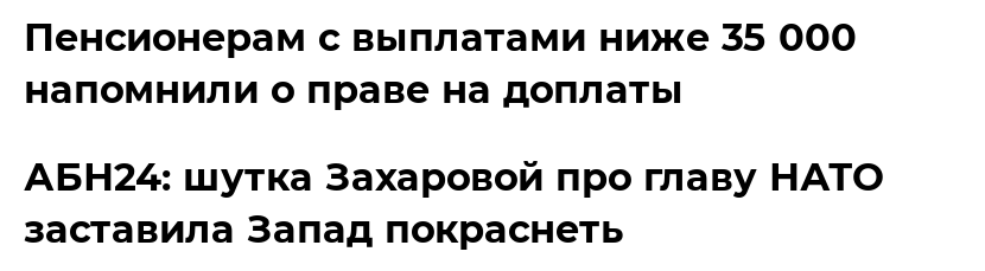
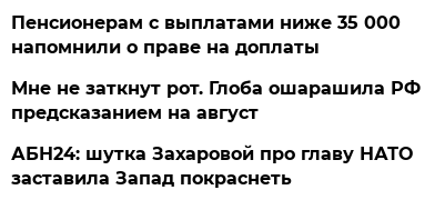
+ Мне не заткнут рот. Глоба ошарашила РФ
+ предсказанием на август
